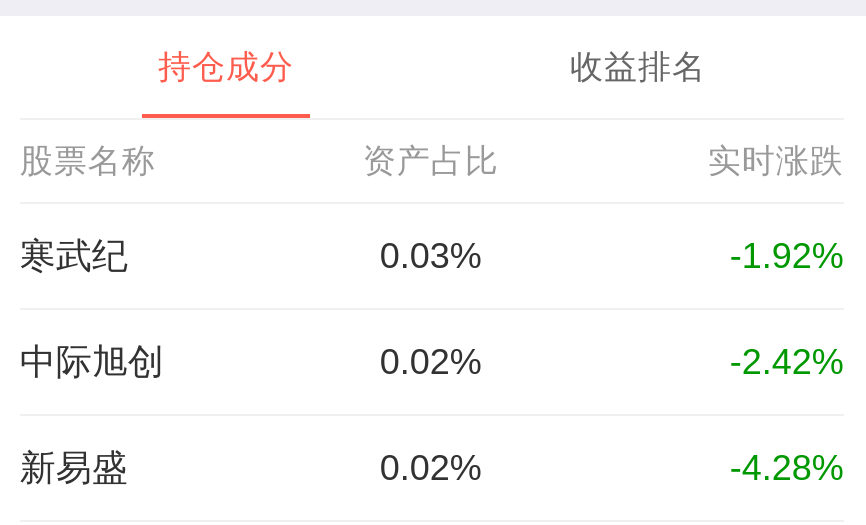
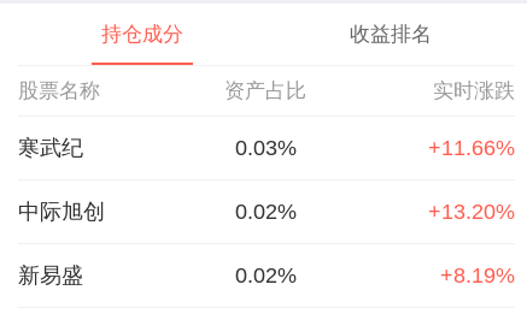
- -1.92%
+ +11.66%

- -2.42%
+ +13.20%

- -4.28%
+ +8.19%
